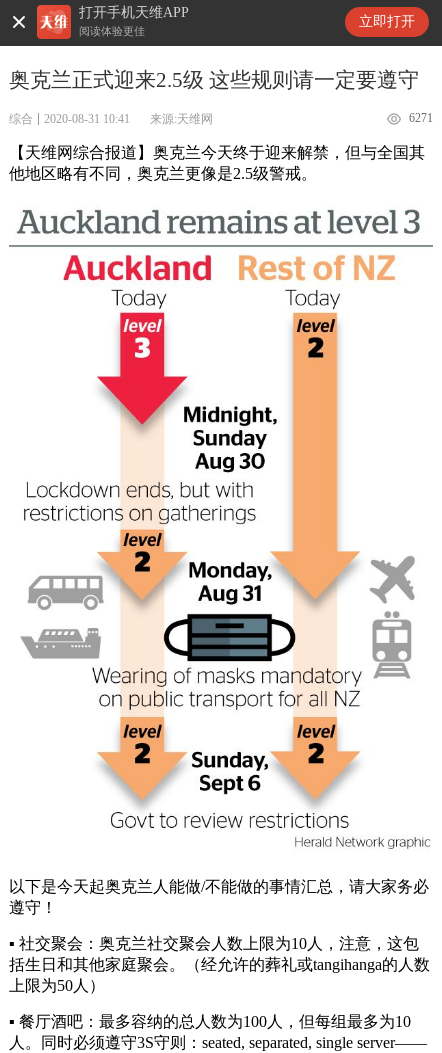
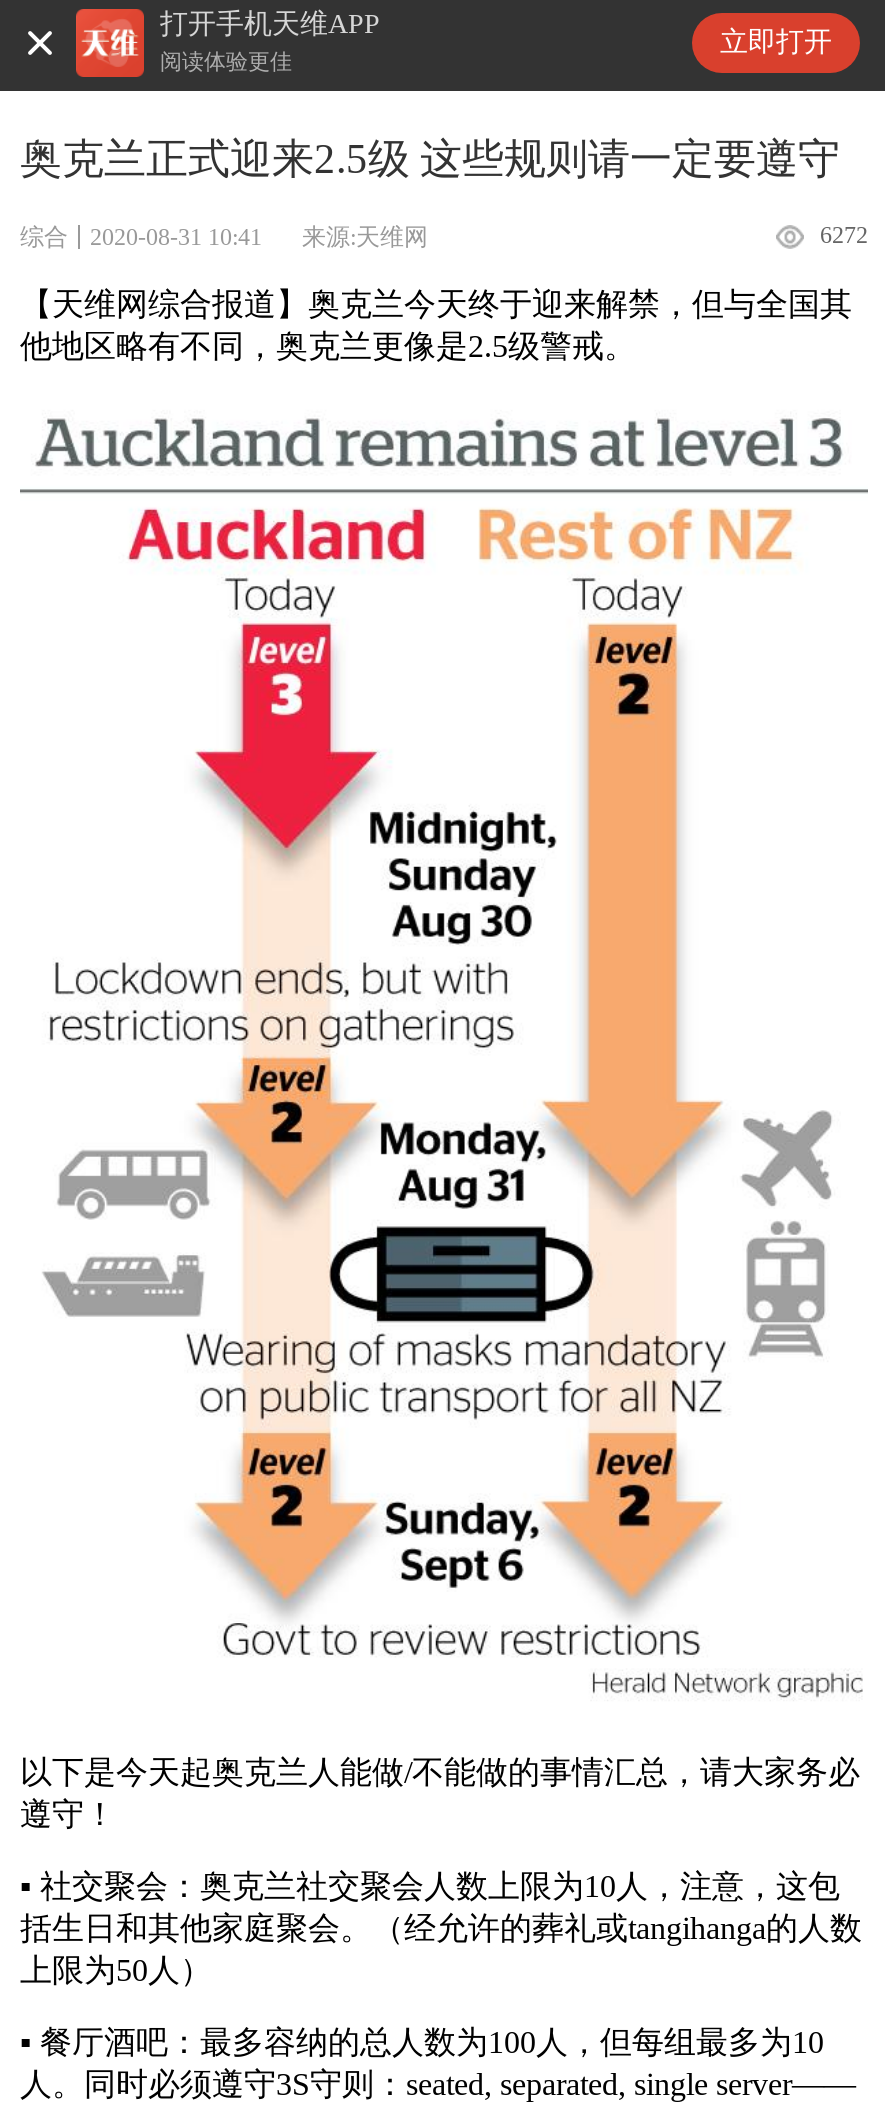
- 6271
+ 6272
